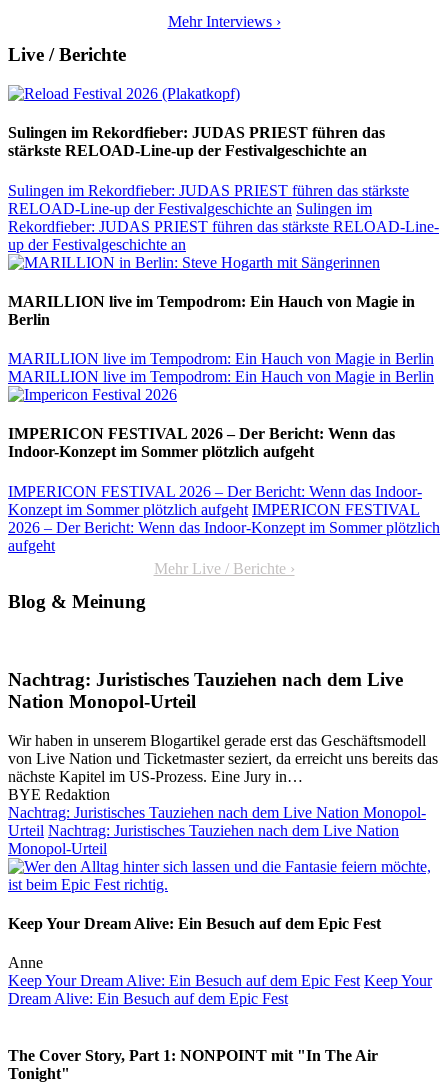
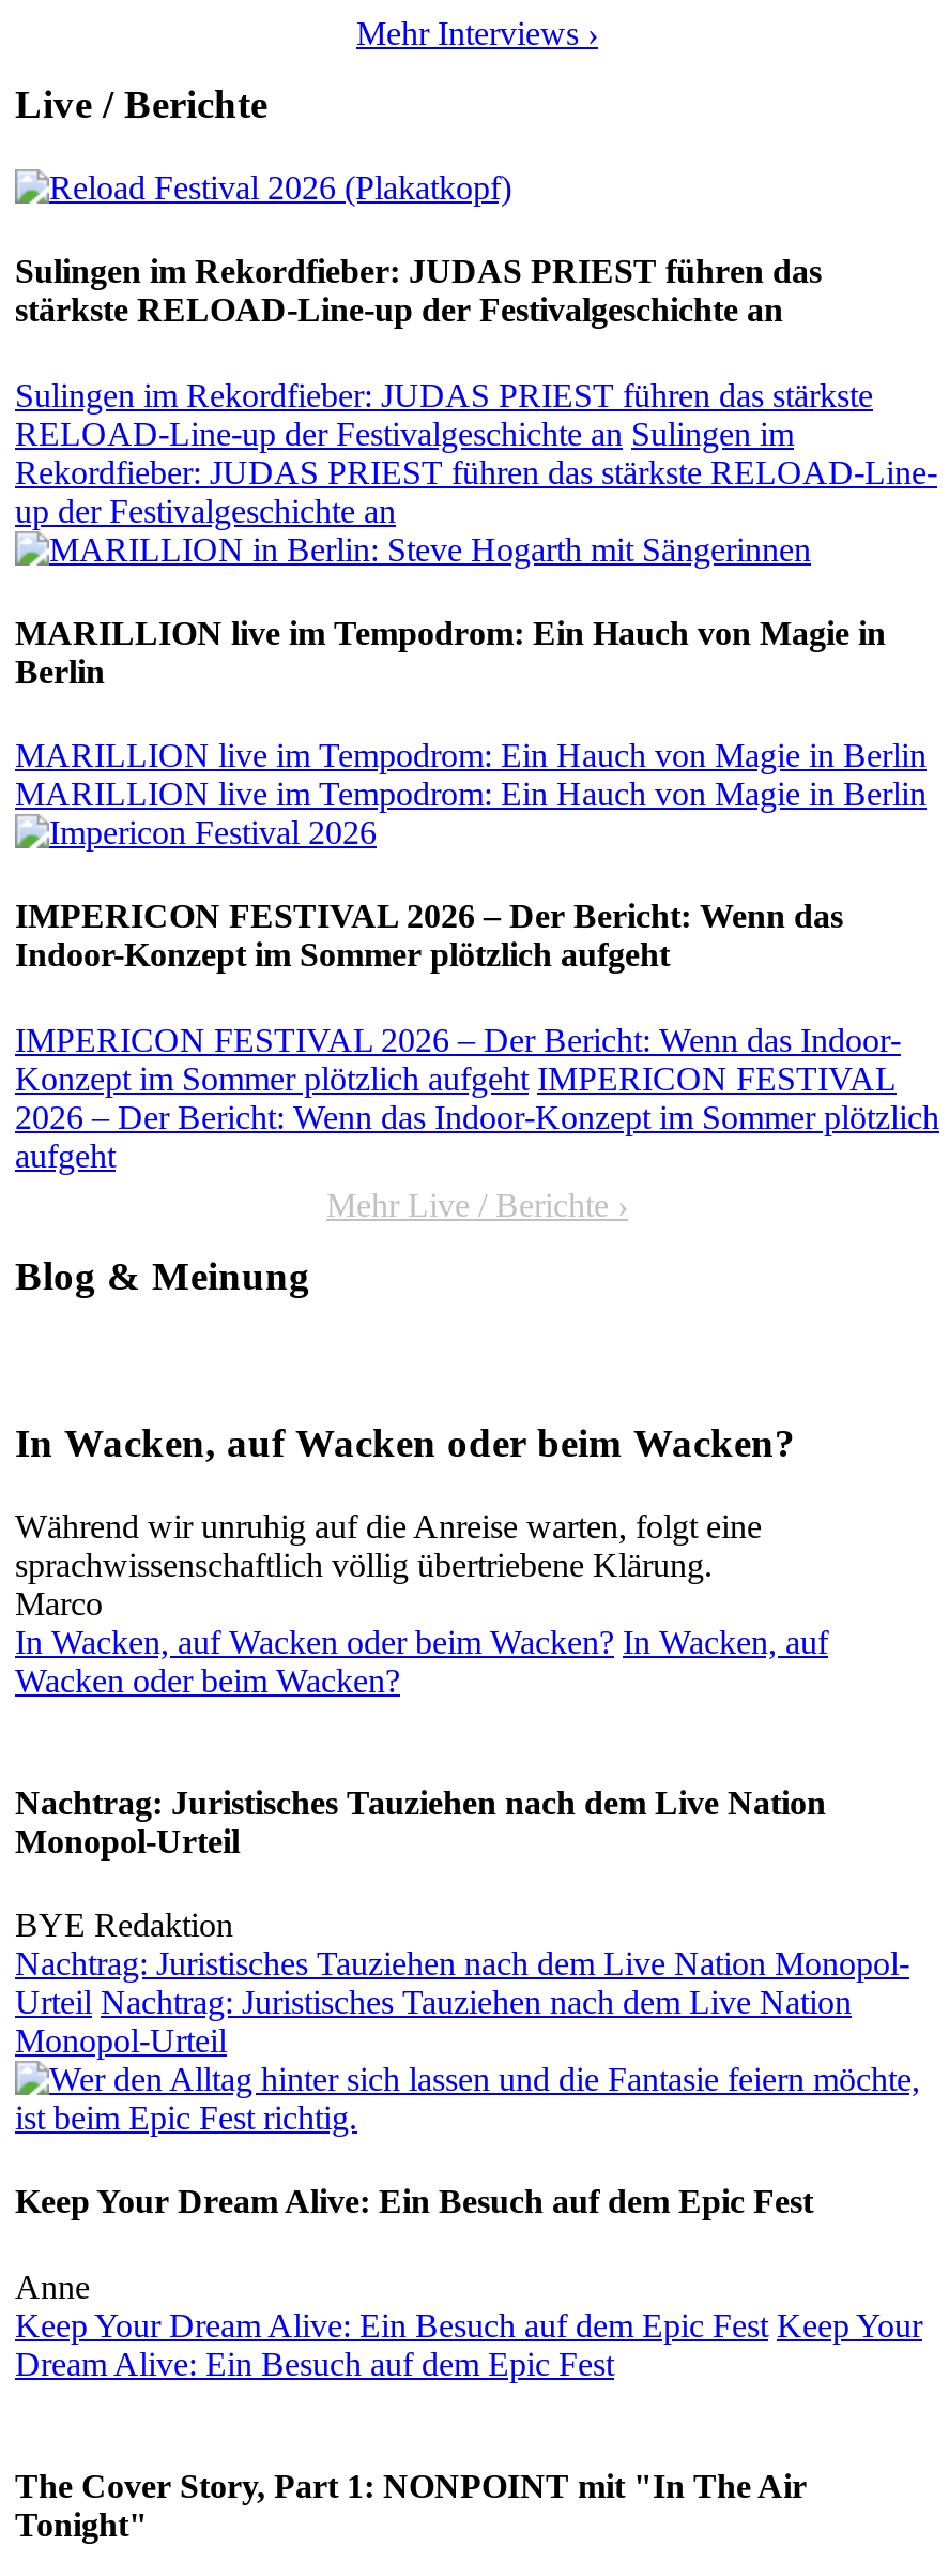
- Nachtrag: Juristisches Tauziehen nach dem Live
- Nation Monopol-Urteil
- Wir haben in unserem Blogartikel gerade erst das Geschäftsmodell
- von Live Nation und Ticketmaster seziert, da erreicht uns bereits das
- nächste Kapitel im US-Prozess. Eine Jury in…
+ In Wacken, auf Wacken oder beim Wacken?
+ Während wir unruhig auf die Anreise warten, folgt eine
+ sprachwissenschaftlich völlig übertriebene Klärung.
+ Marco
+ In Wacken, auf Wacken oder beim Wacken? In Wacken, auf
+ Wacken oder beim Wacken?
+ Nachtrag: Juristisches Tauziehen nach dem Live Nation
+ Monopol-Urteil
